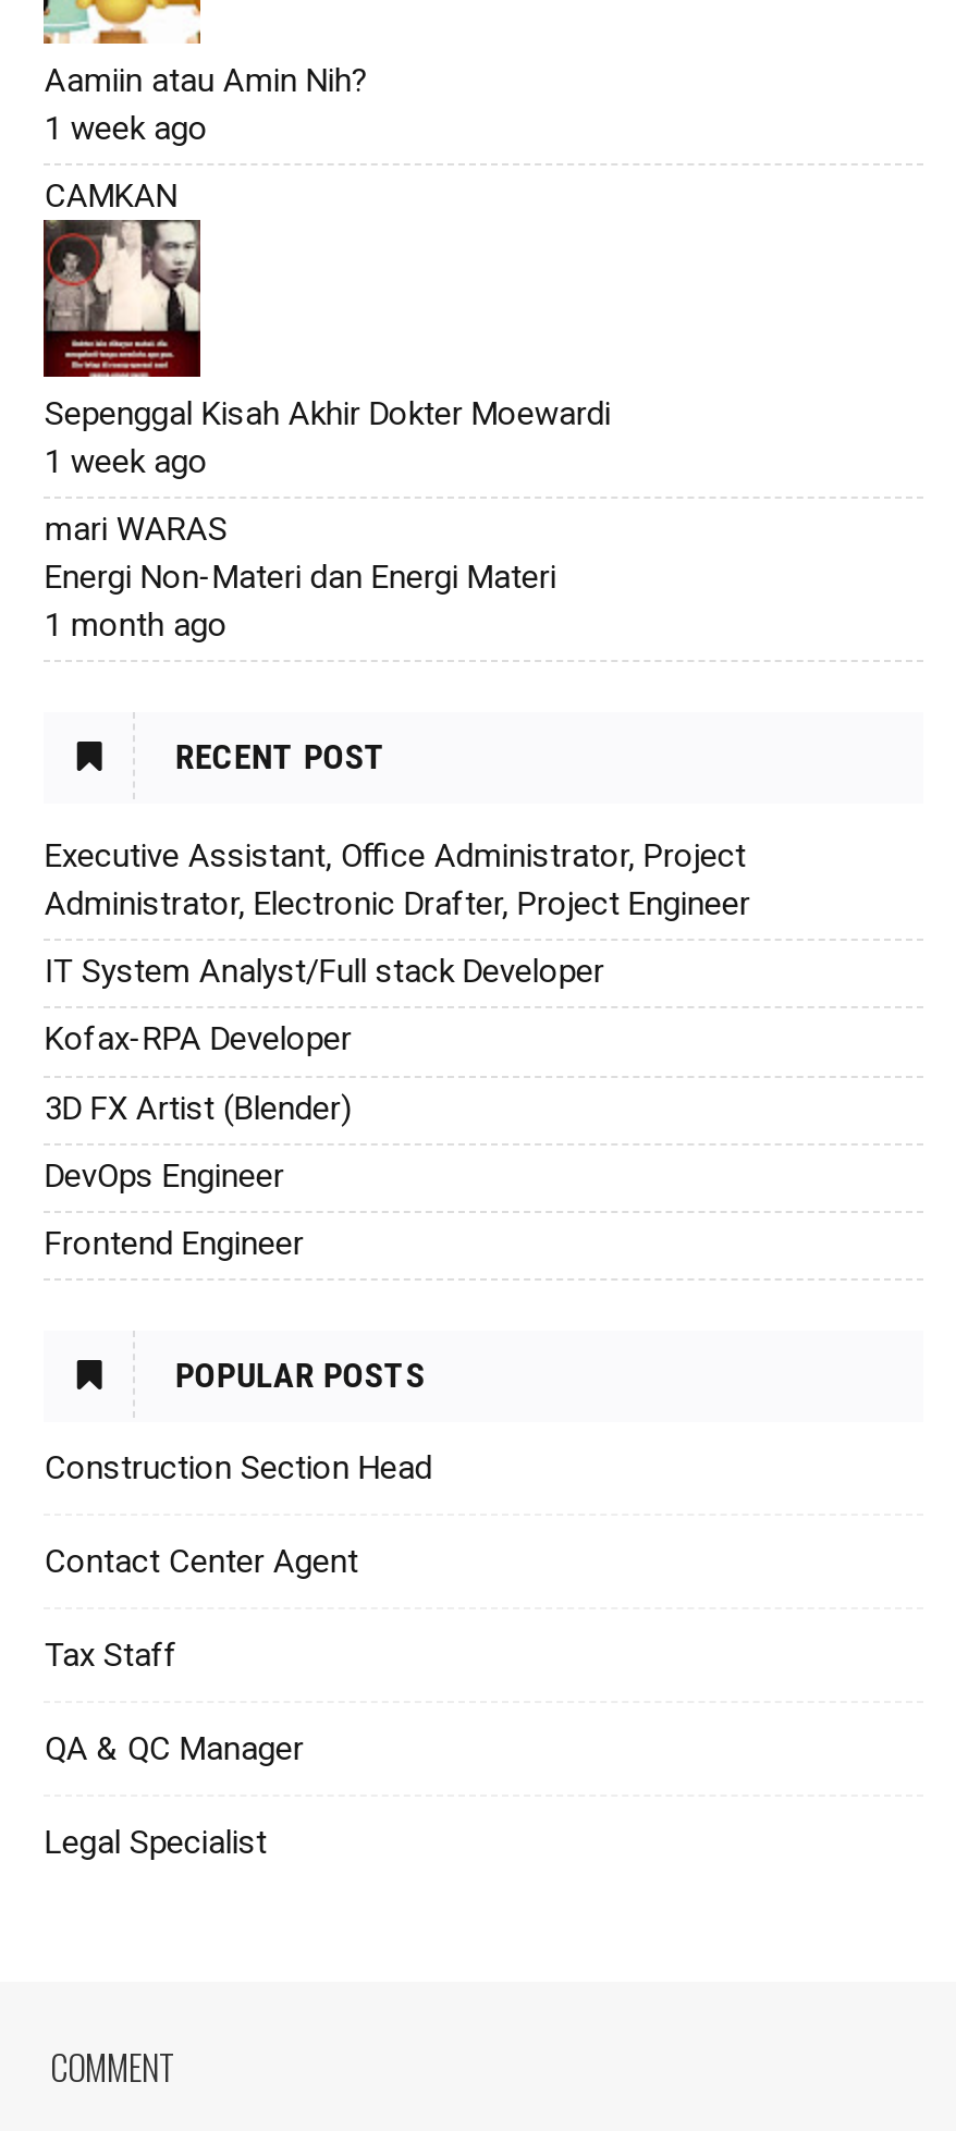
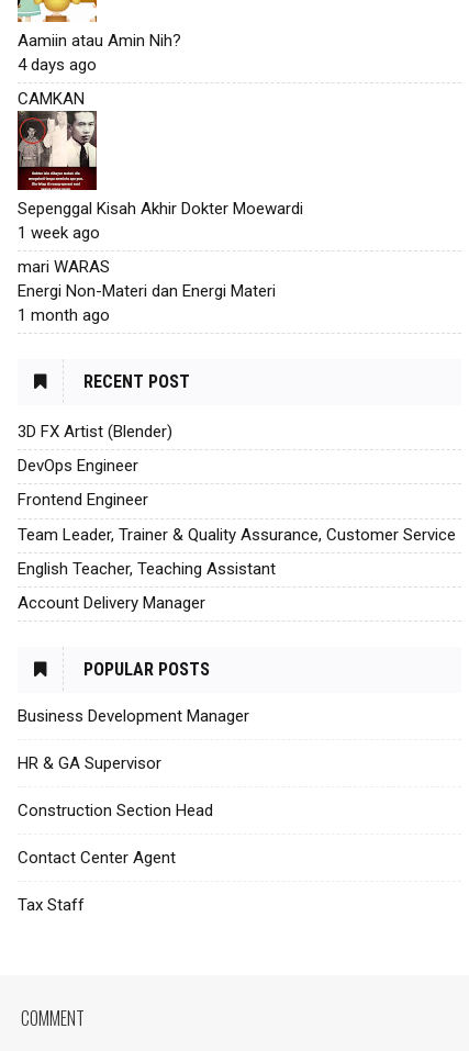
- 1 week ago
+ 4 days ago

- Executive Assistant, Office Administrator, Project
- Administrator, Electronic Drafter, Project Engineer
- IT System Analyst/Full stack Developer
- Kofax-RPA Developer

moved up: 3D FX Artist (Blender) | DevOps Engineer | Frontend Engineer

+ Team Leader, Trainer & Quality Assurance, Customer Service
+ English Teacher, Teaching Assistant
+ Account Delivery Manager

+ Business Development Manager
+ HR & GA Supervisor

moved down: Construction Section Head | Contact Center Agent | Tax Staff

- QA & QC Manager
- Legal Specialist
